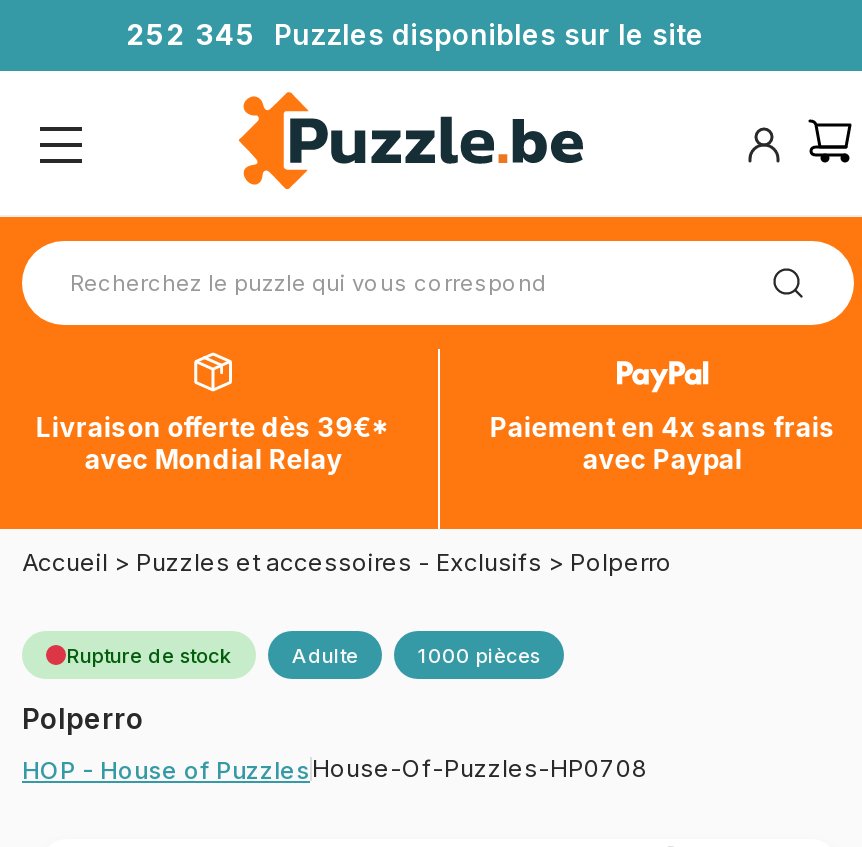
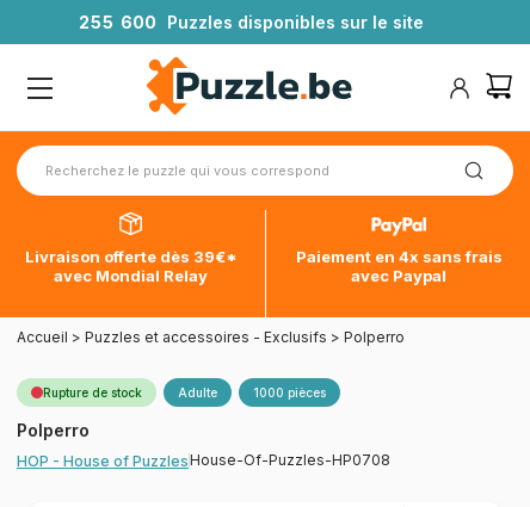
- 25 2 345 Puzzles disponibles sur le site
+ 25 5 600 Puzzles disponibles sur le site
